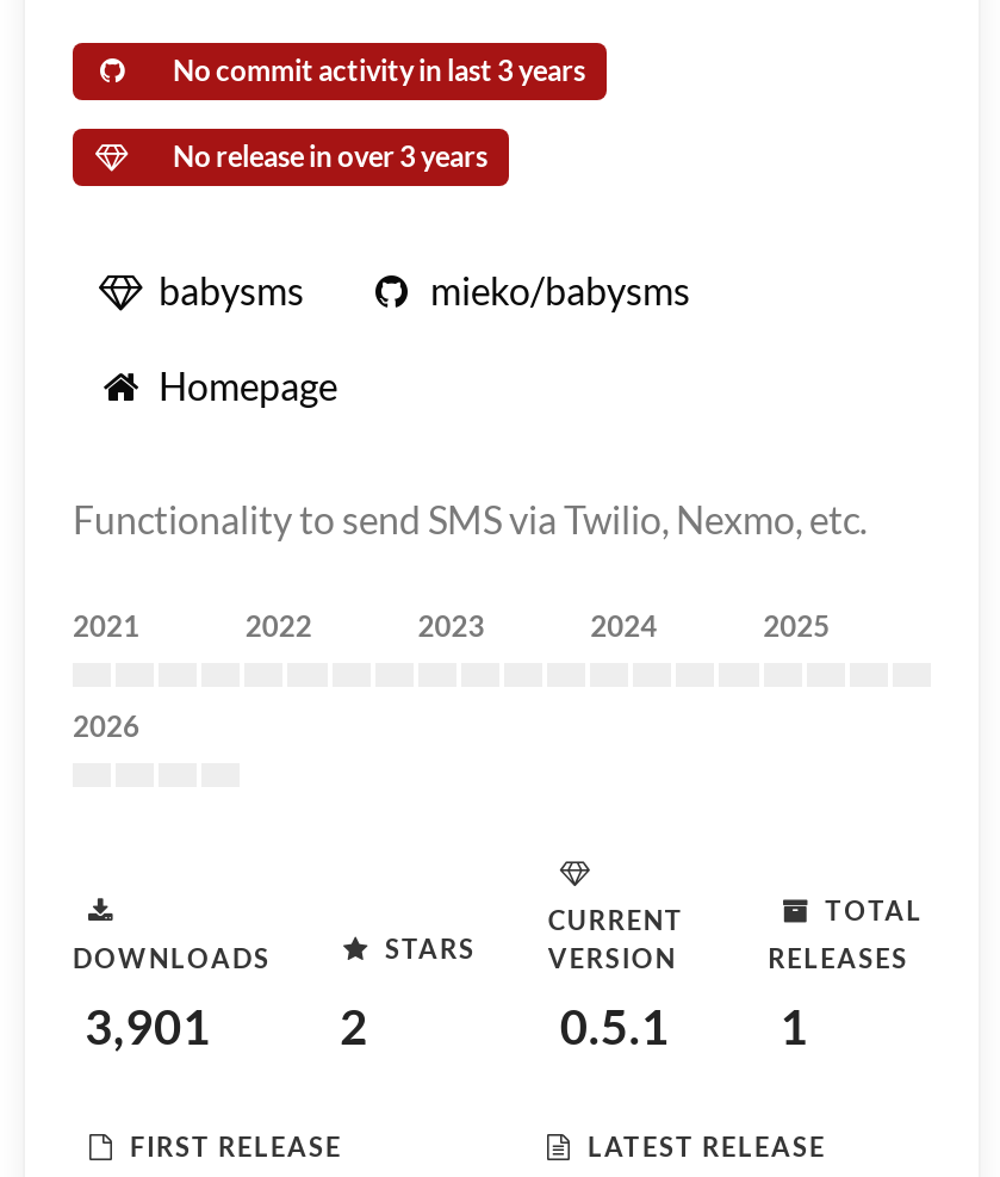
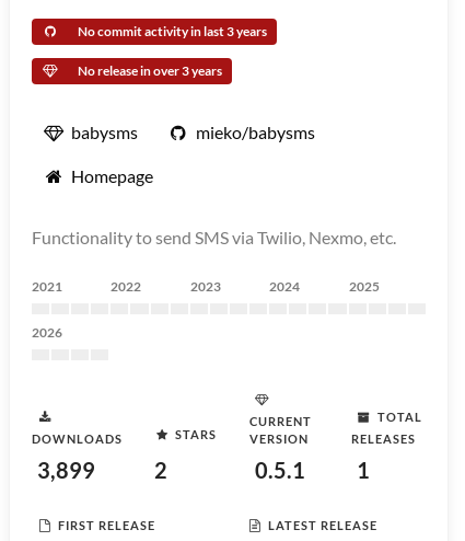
- 3,901
+ 3,899
